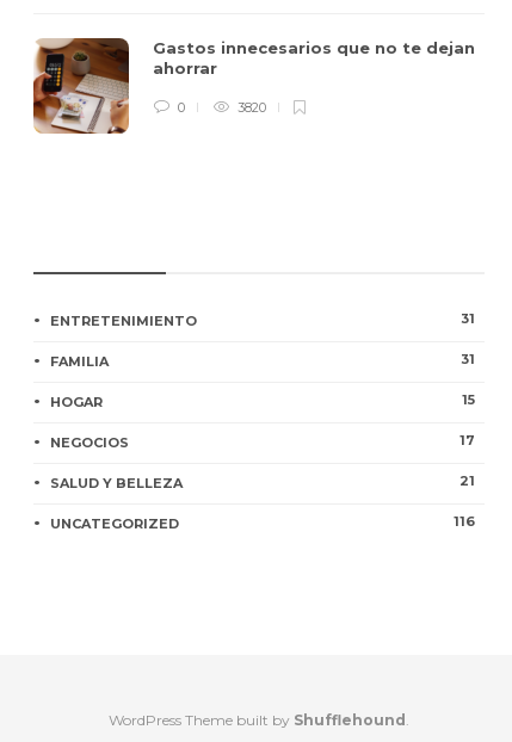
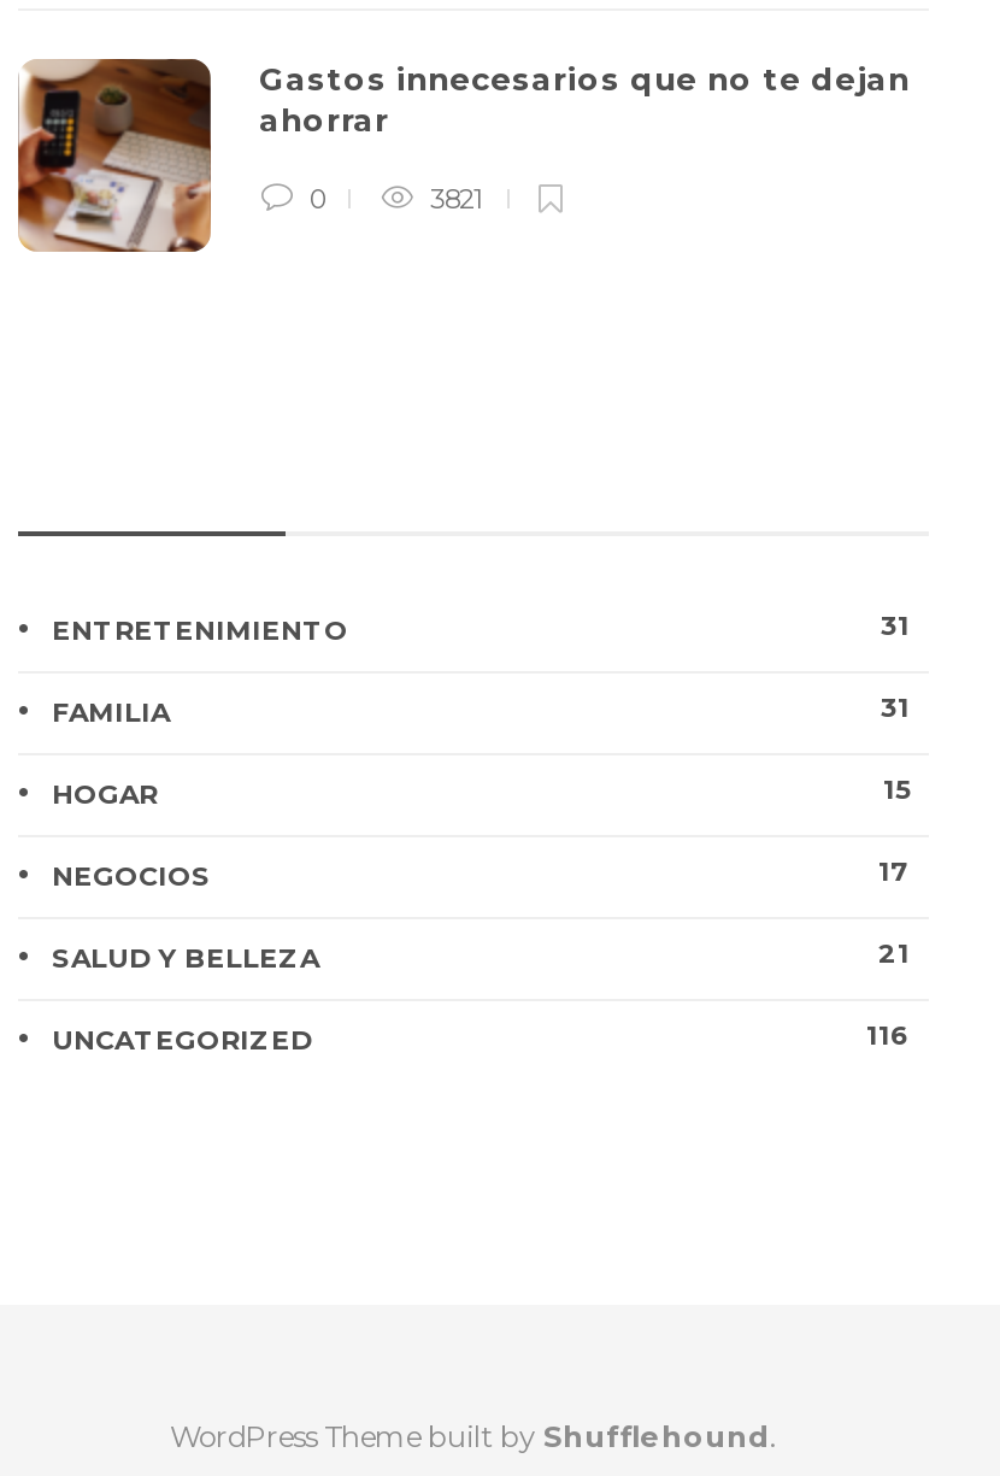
- 3820
+ 3821
